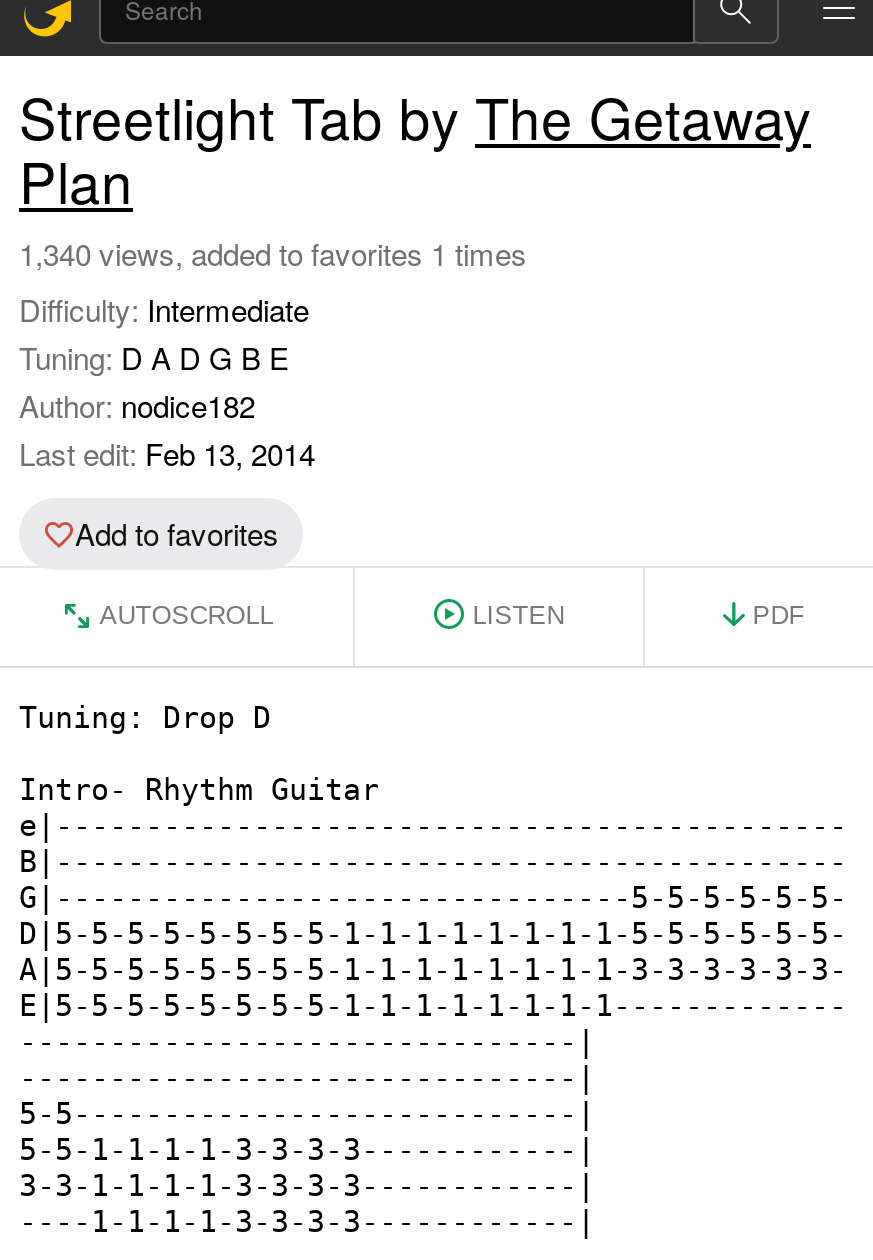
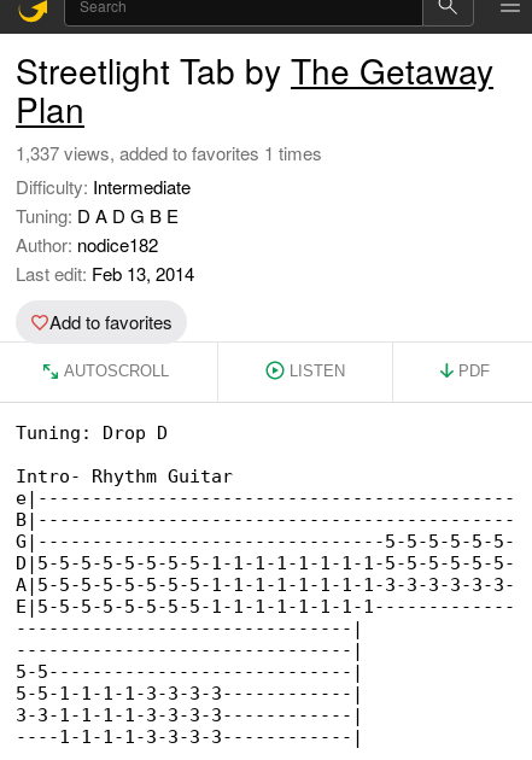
- 1,340 views, added to favorites 1 times
+ 1,337 views, added to favorites 1 times
